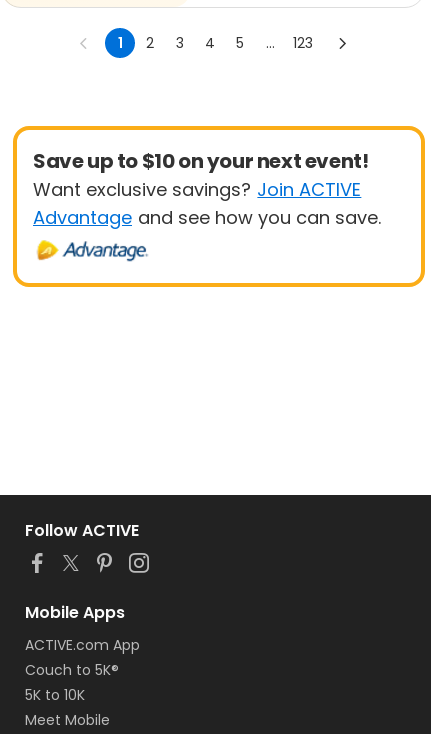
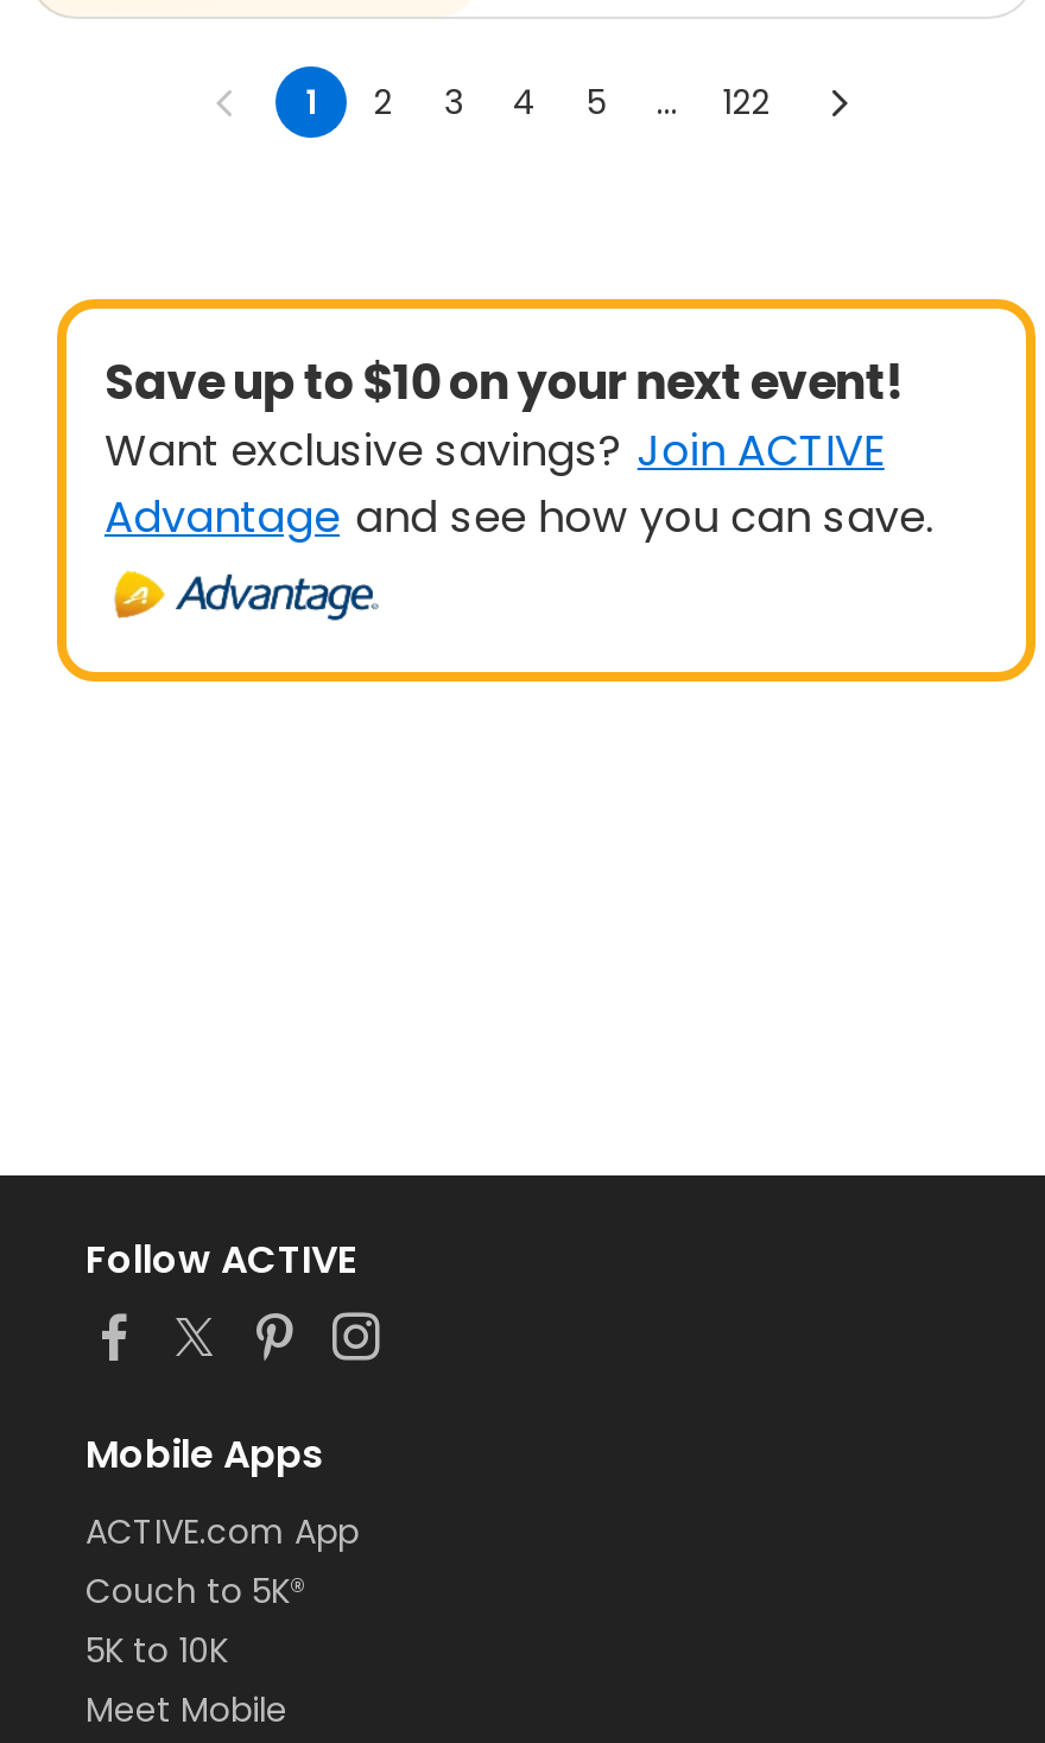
- 123
+ 122
